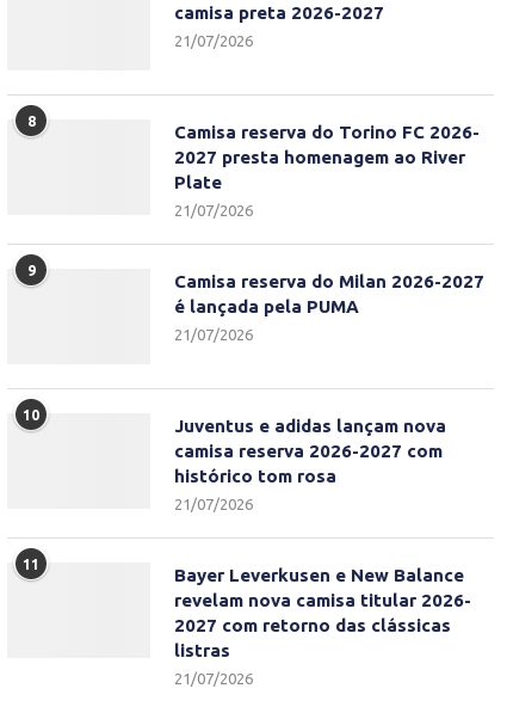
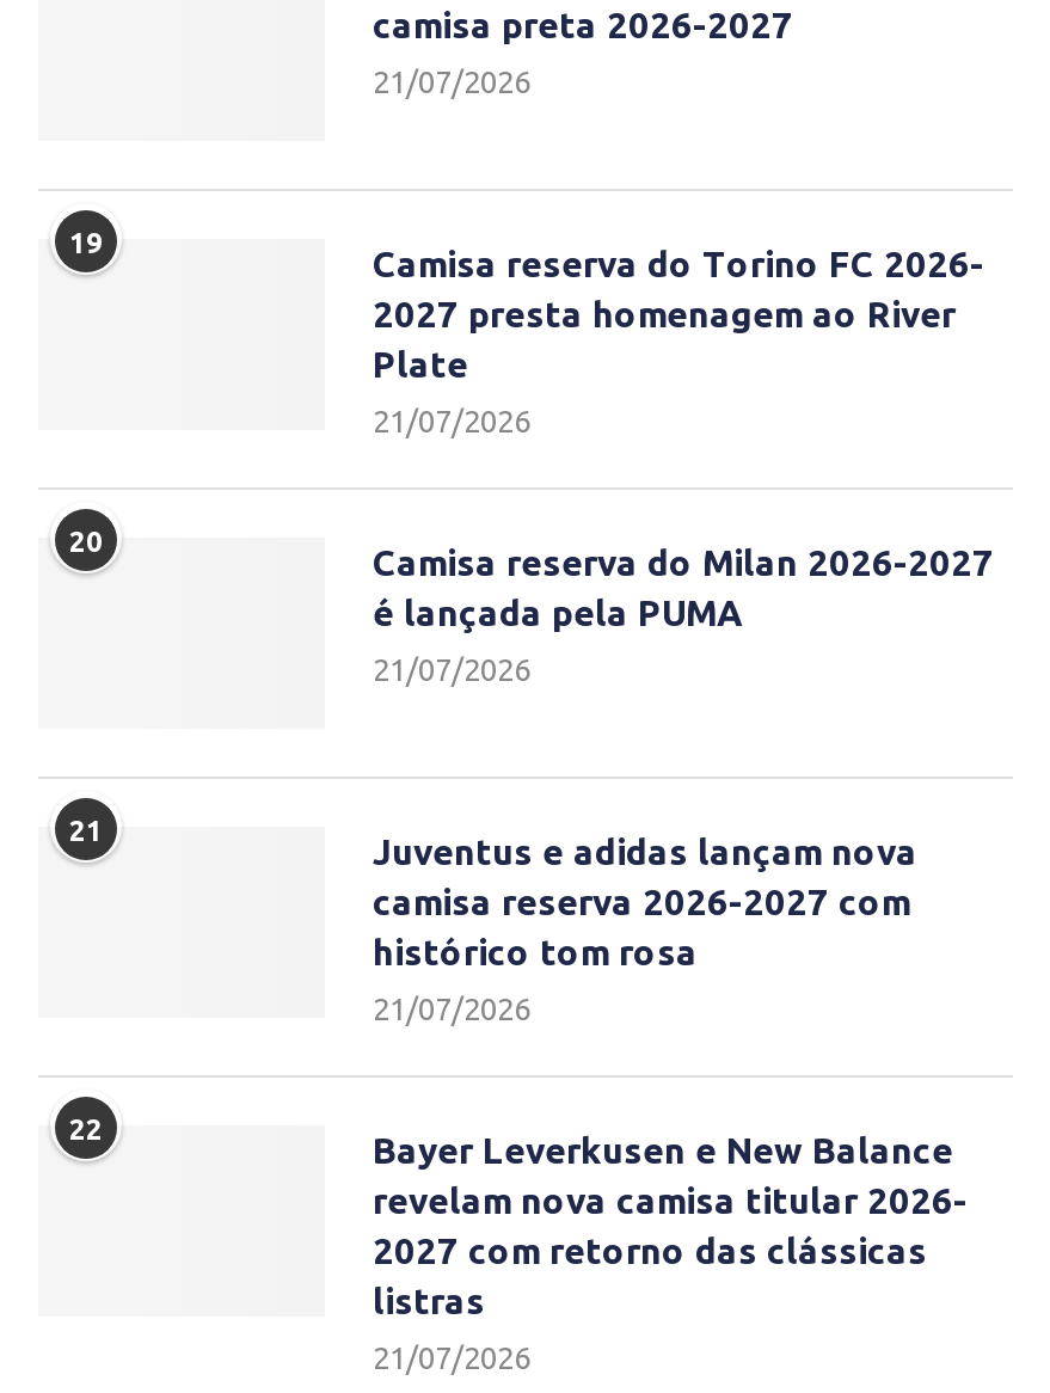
- 8
+ 19

- 9
+ 20

- 10
+ 21

- 11
+ 22
